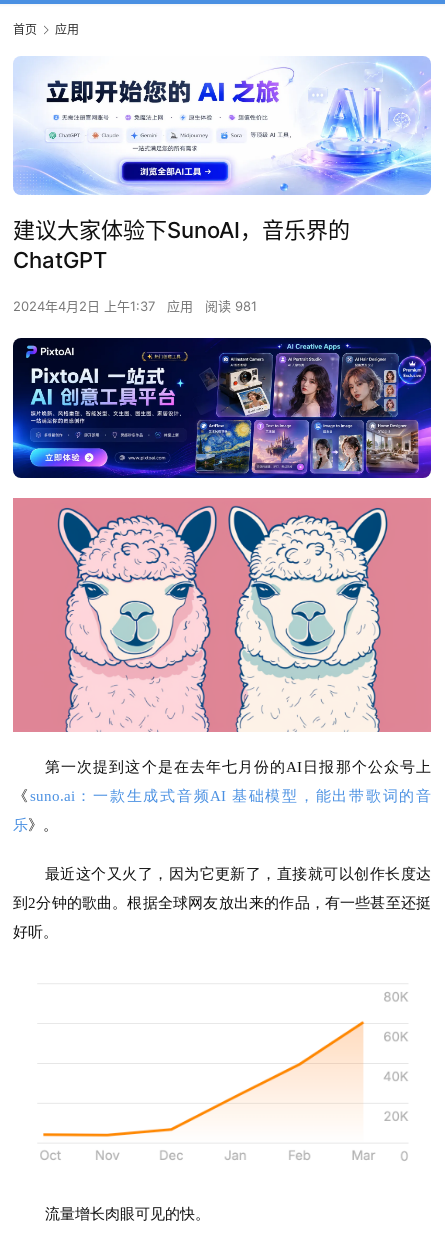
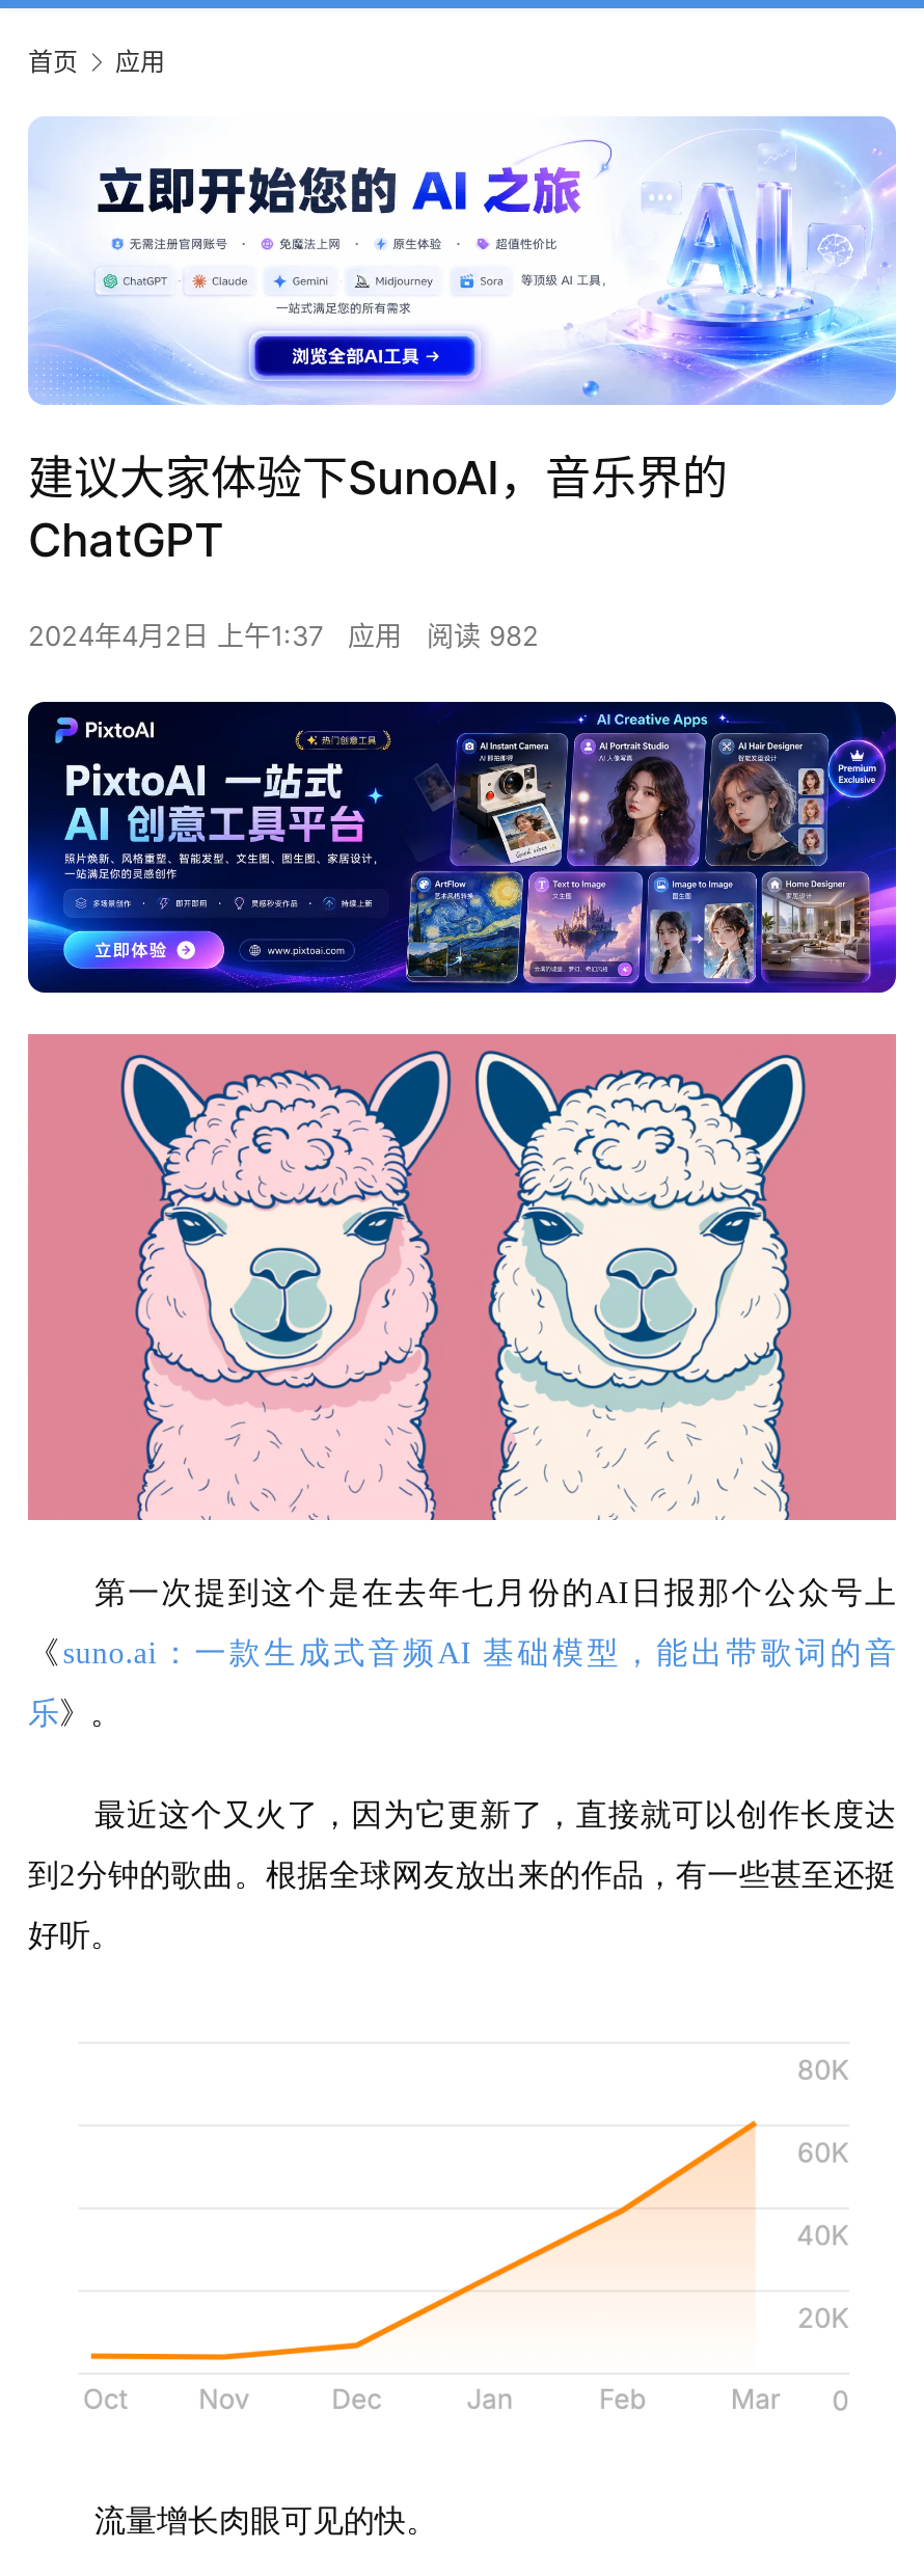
- 2024年4月2日 上午1:37 应用 阅读 981
+ 2024年4月2日 上午1:37 应用 阅读 982
